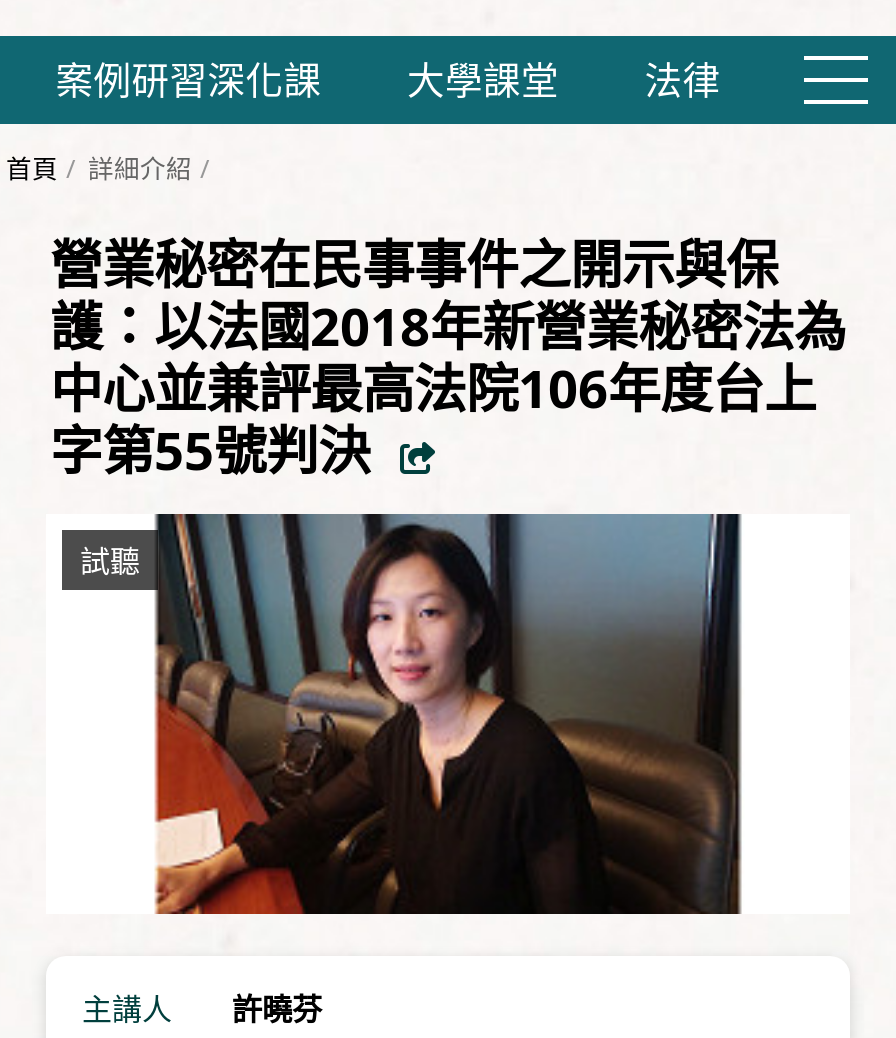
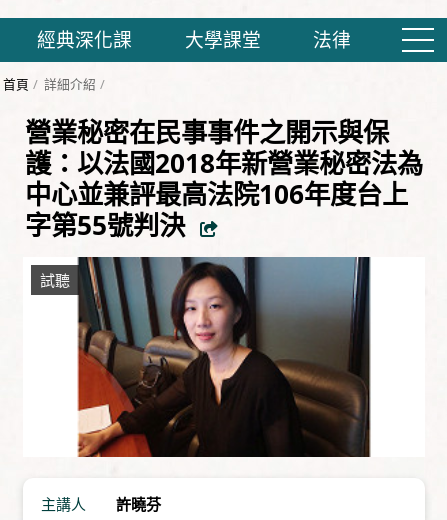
- 案例研習深化課
+ 經典深化課
